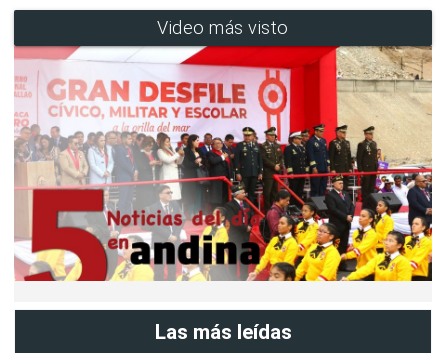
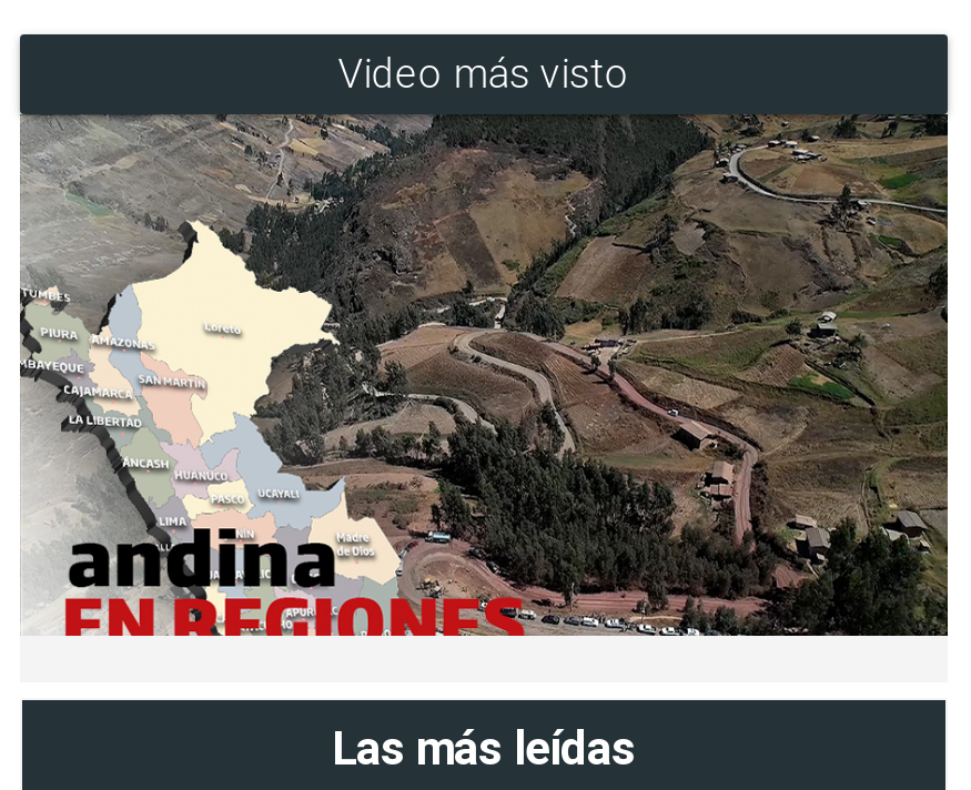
- [image]
+ [image]
